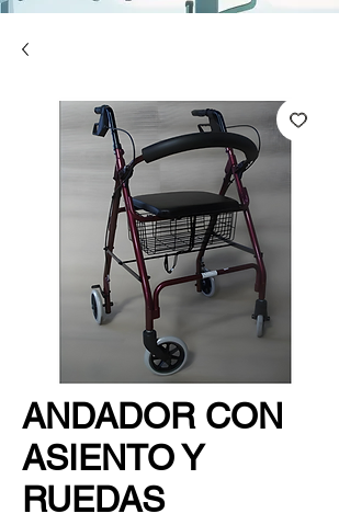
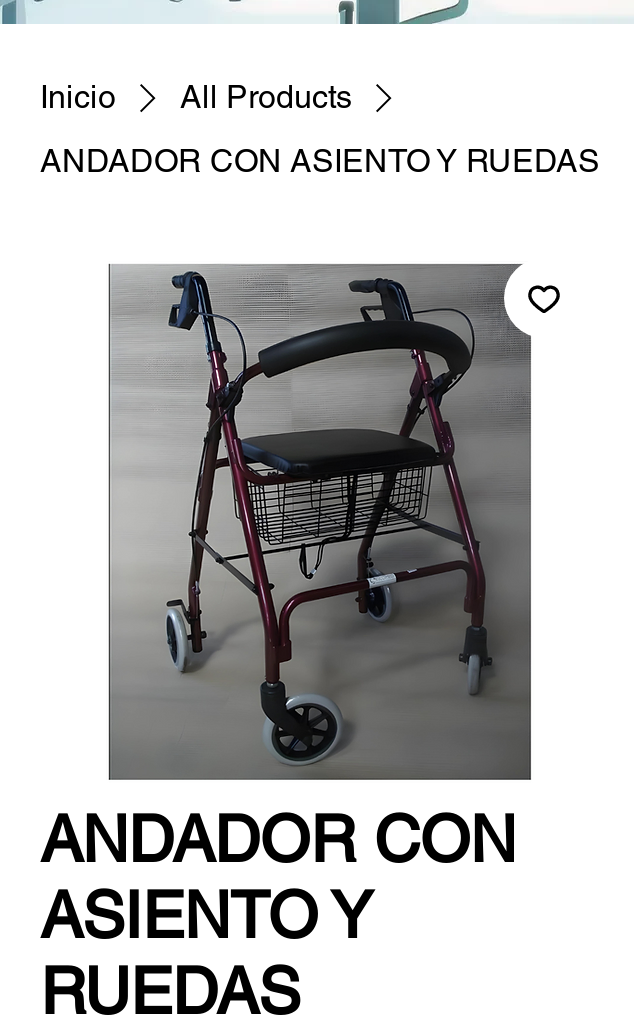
+ Inicio
+ All Products
+ ANDADOR CON ASIENTO Y RUEDAS
